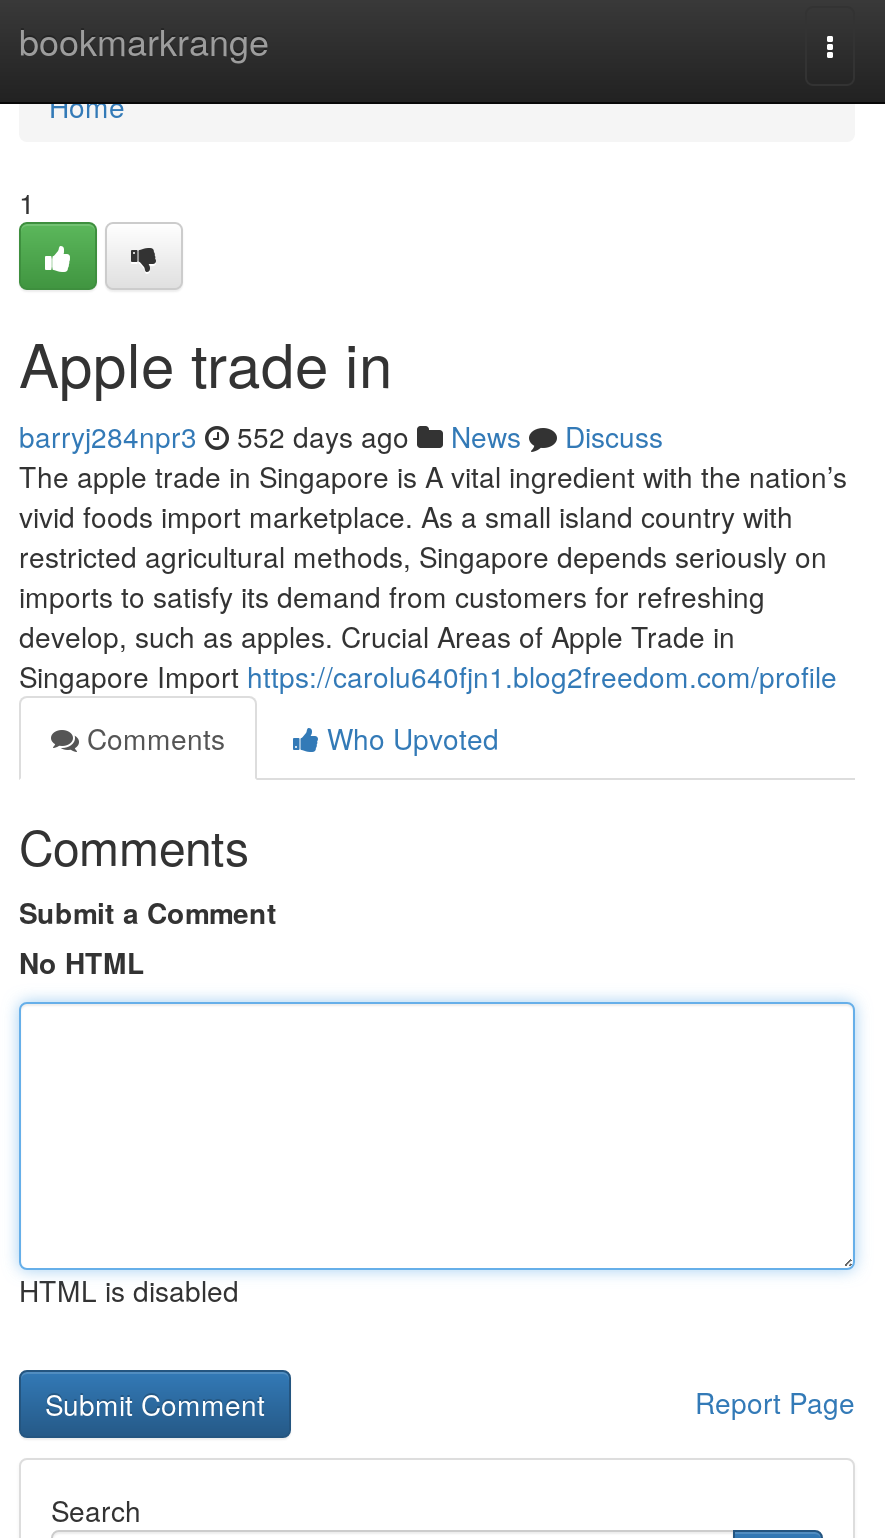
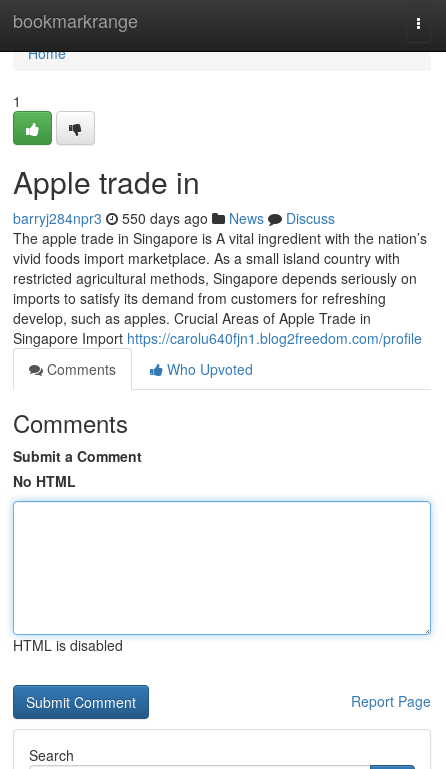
- barryj284npr3 552 days ago News Discuss
+ barryj284npr3 550 days ago News Discuss
